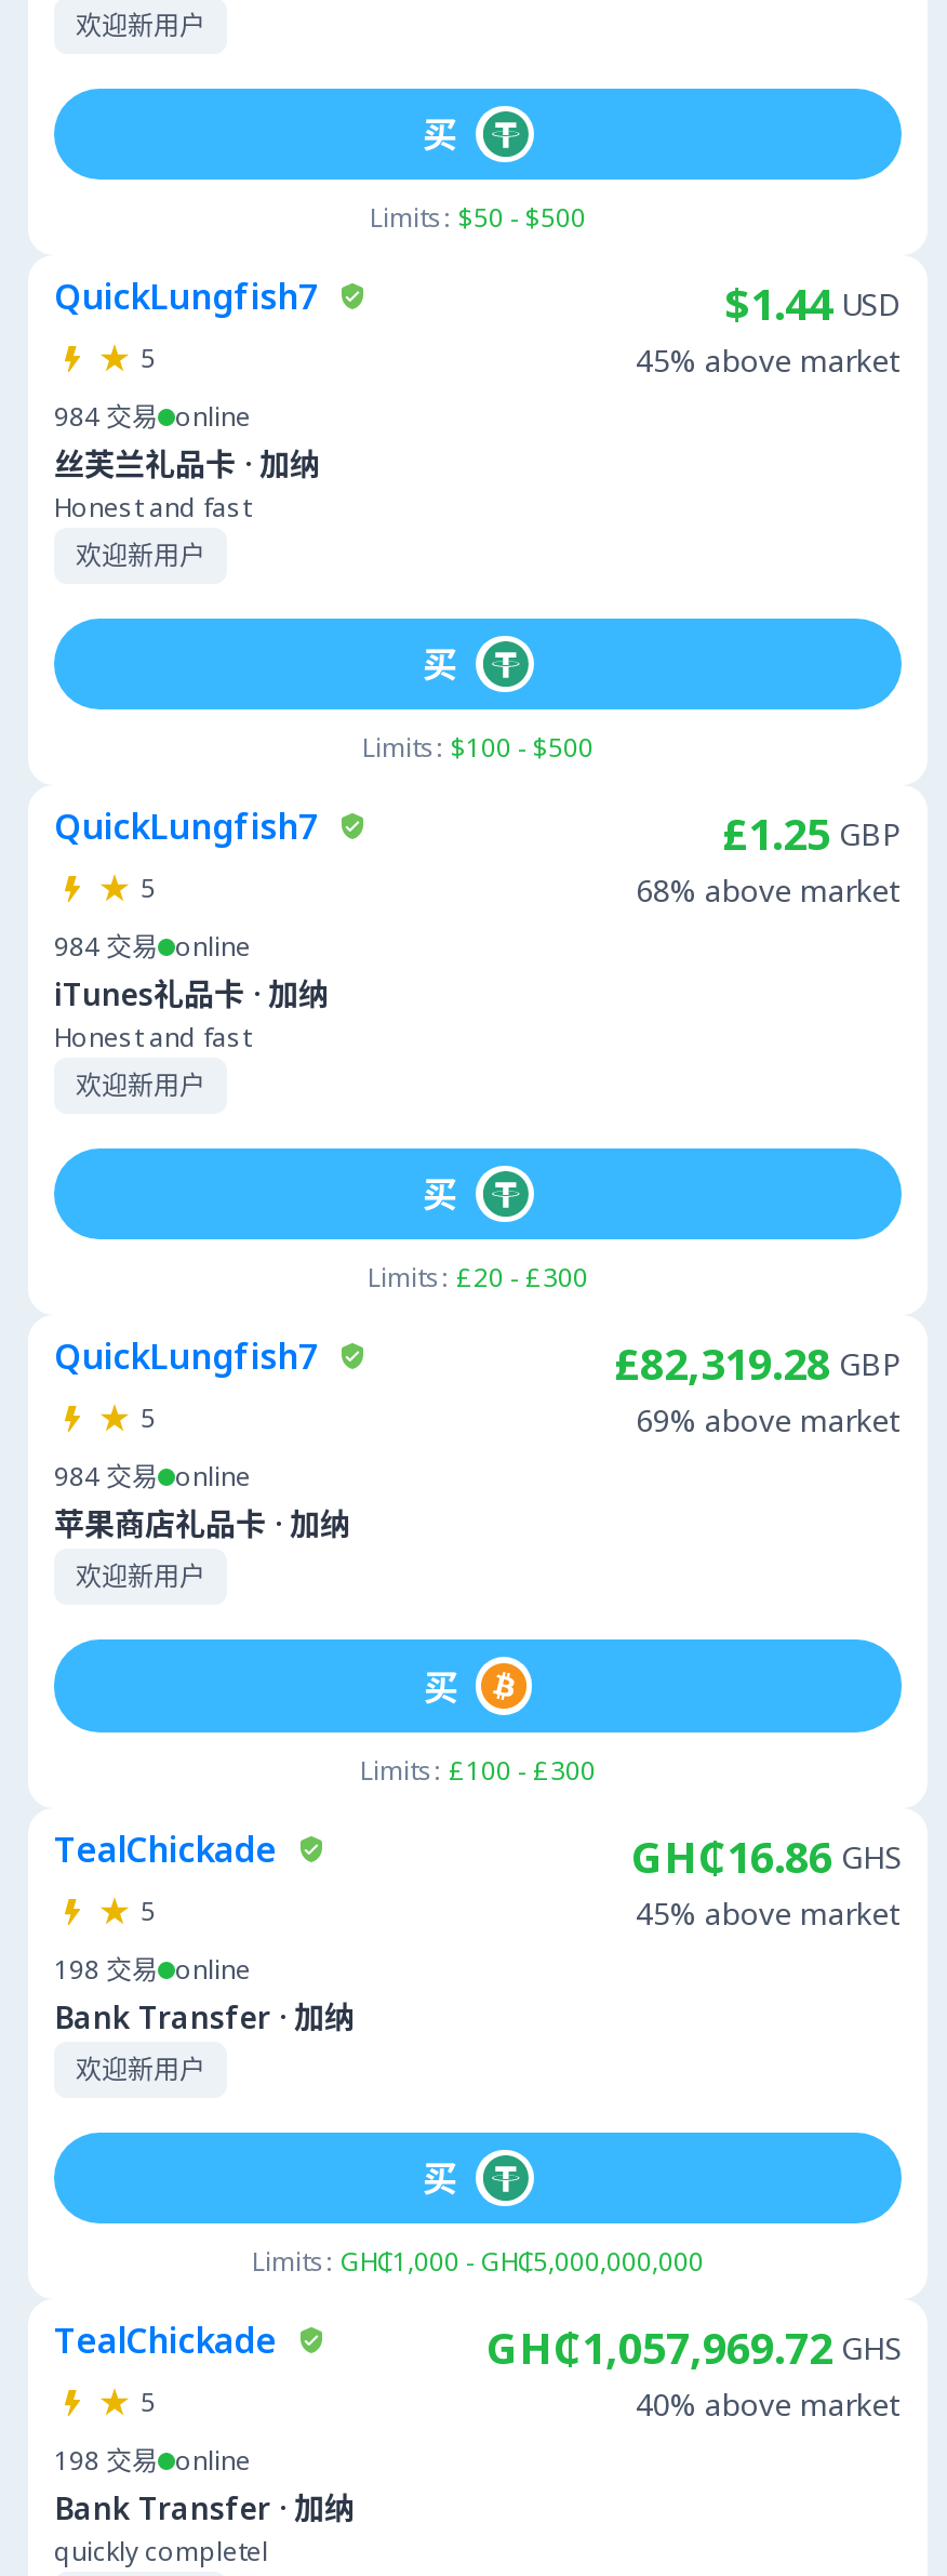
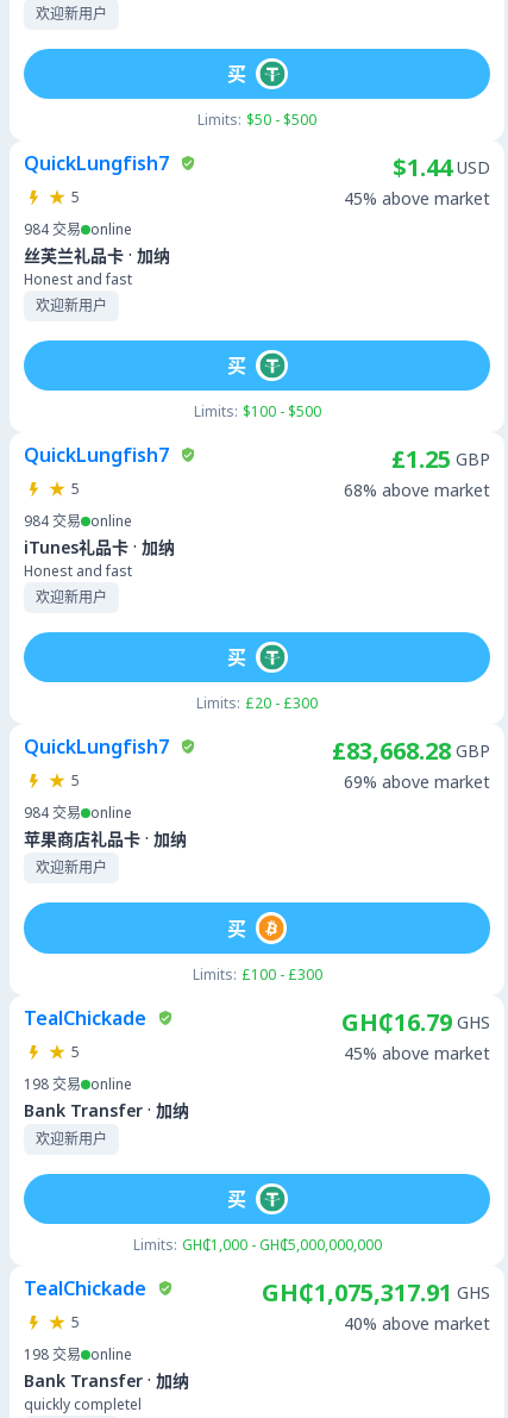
- £82,319.28 GBP
+ £83,668.28 GBP

- GH₵16.86 GHS
+ GH₵16.79 GHS

- GH₵1,057,969.72 GHS
+ GH₵1,075,317.91 GHS
